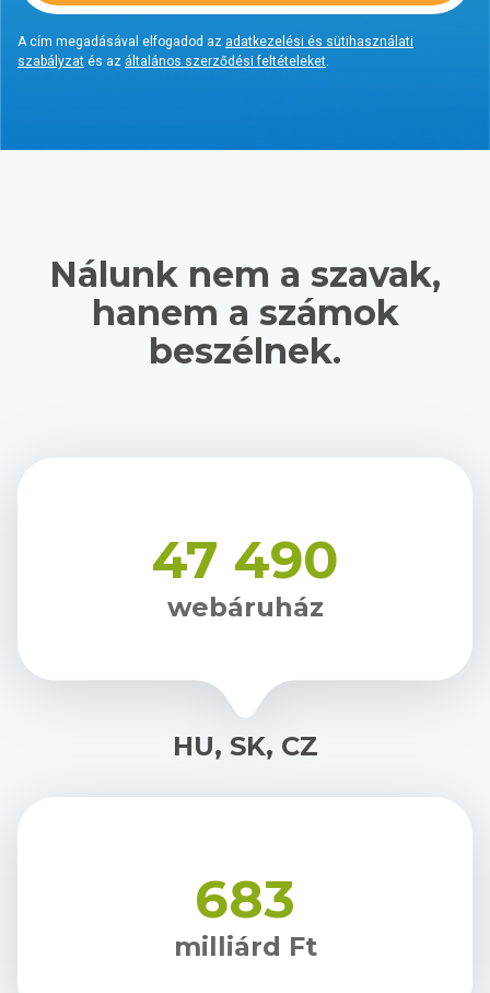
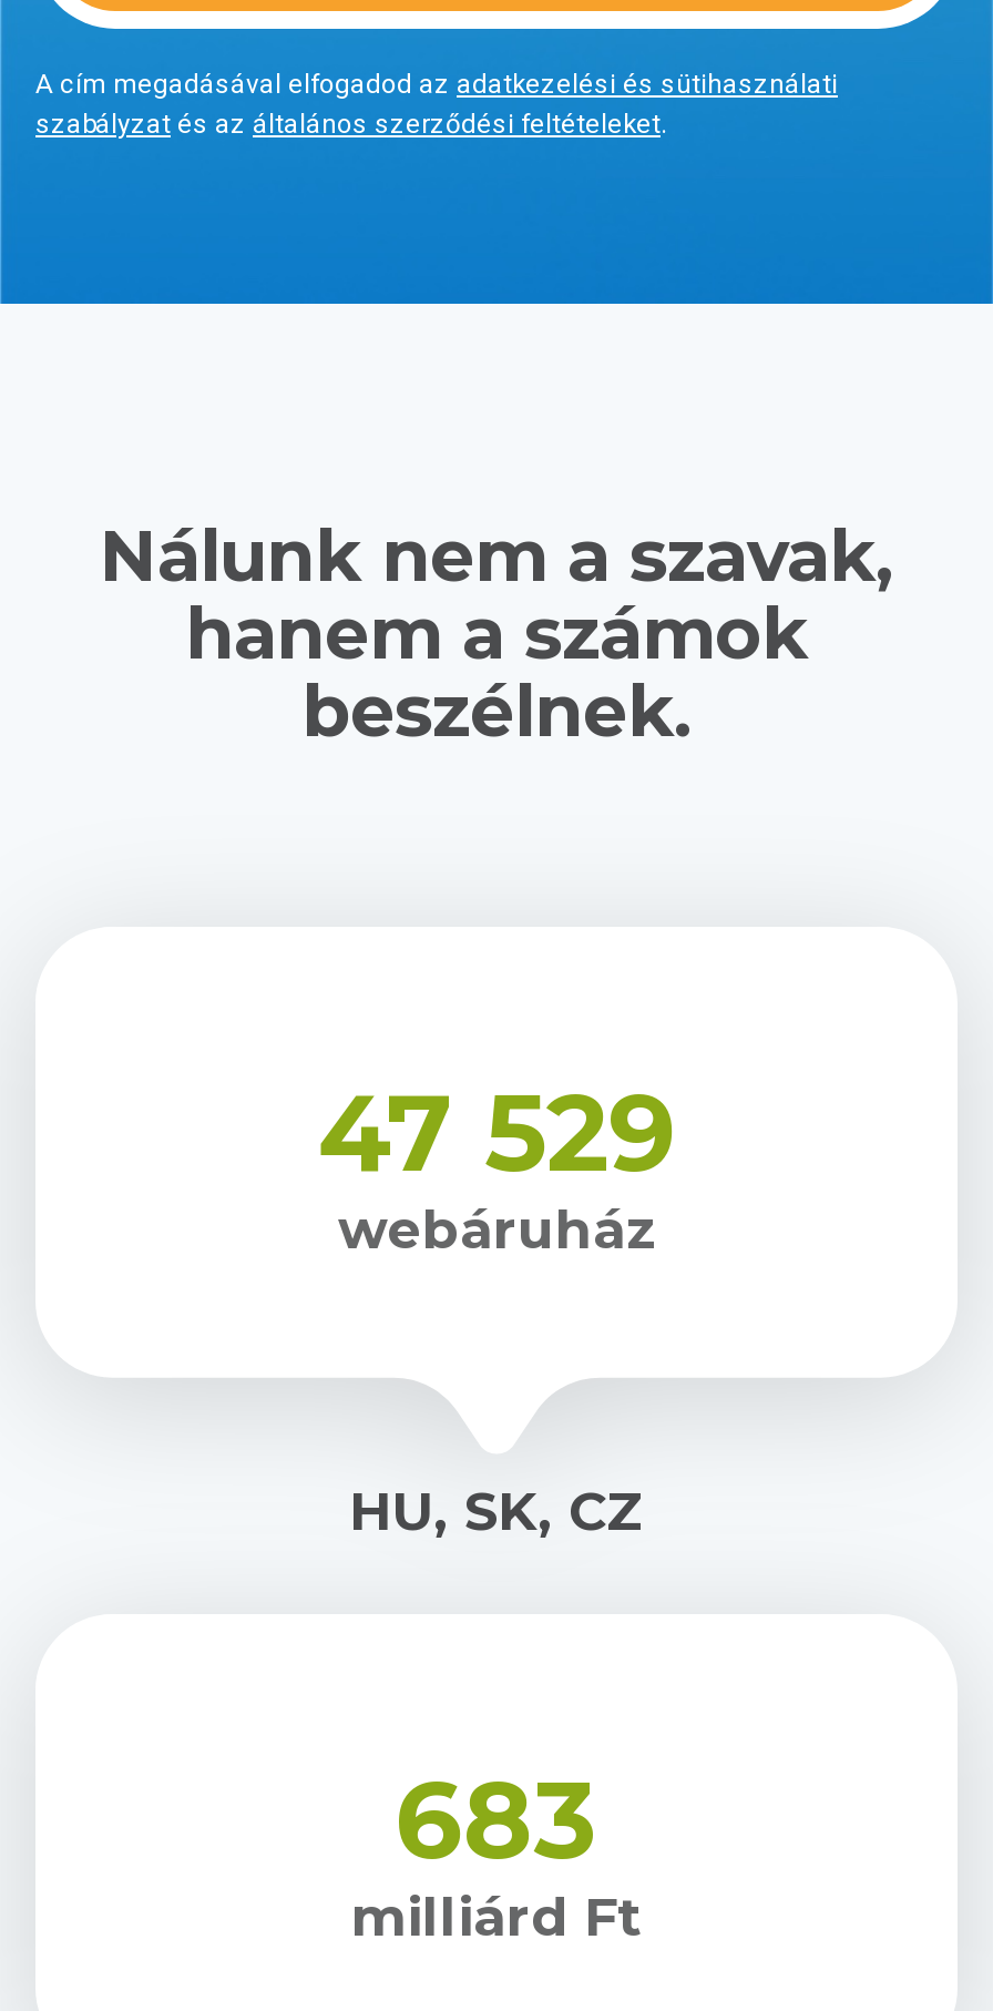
- 47 490
+ 47 529
